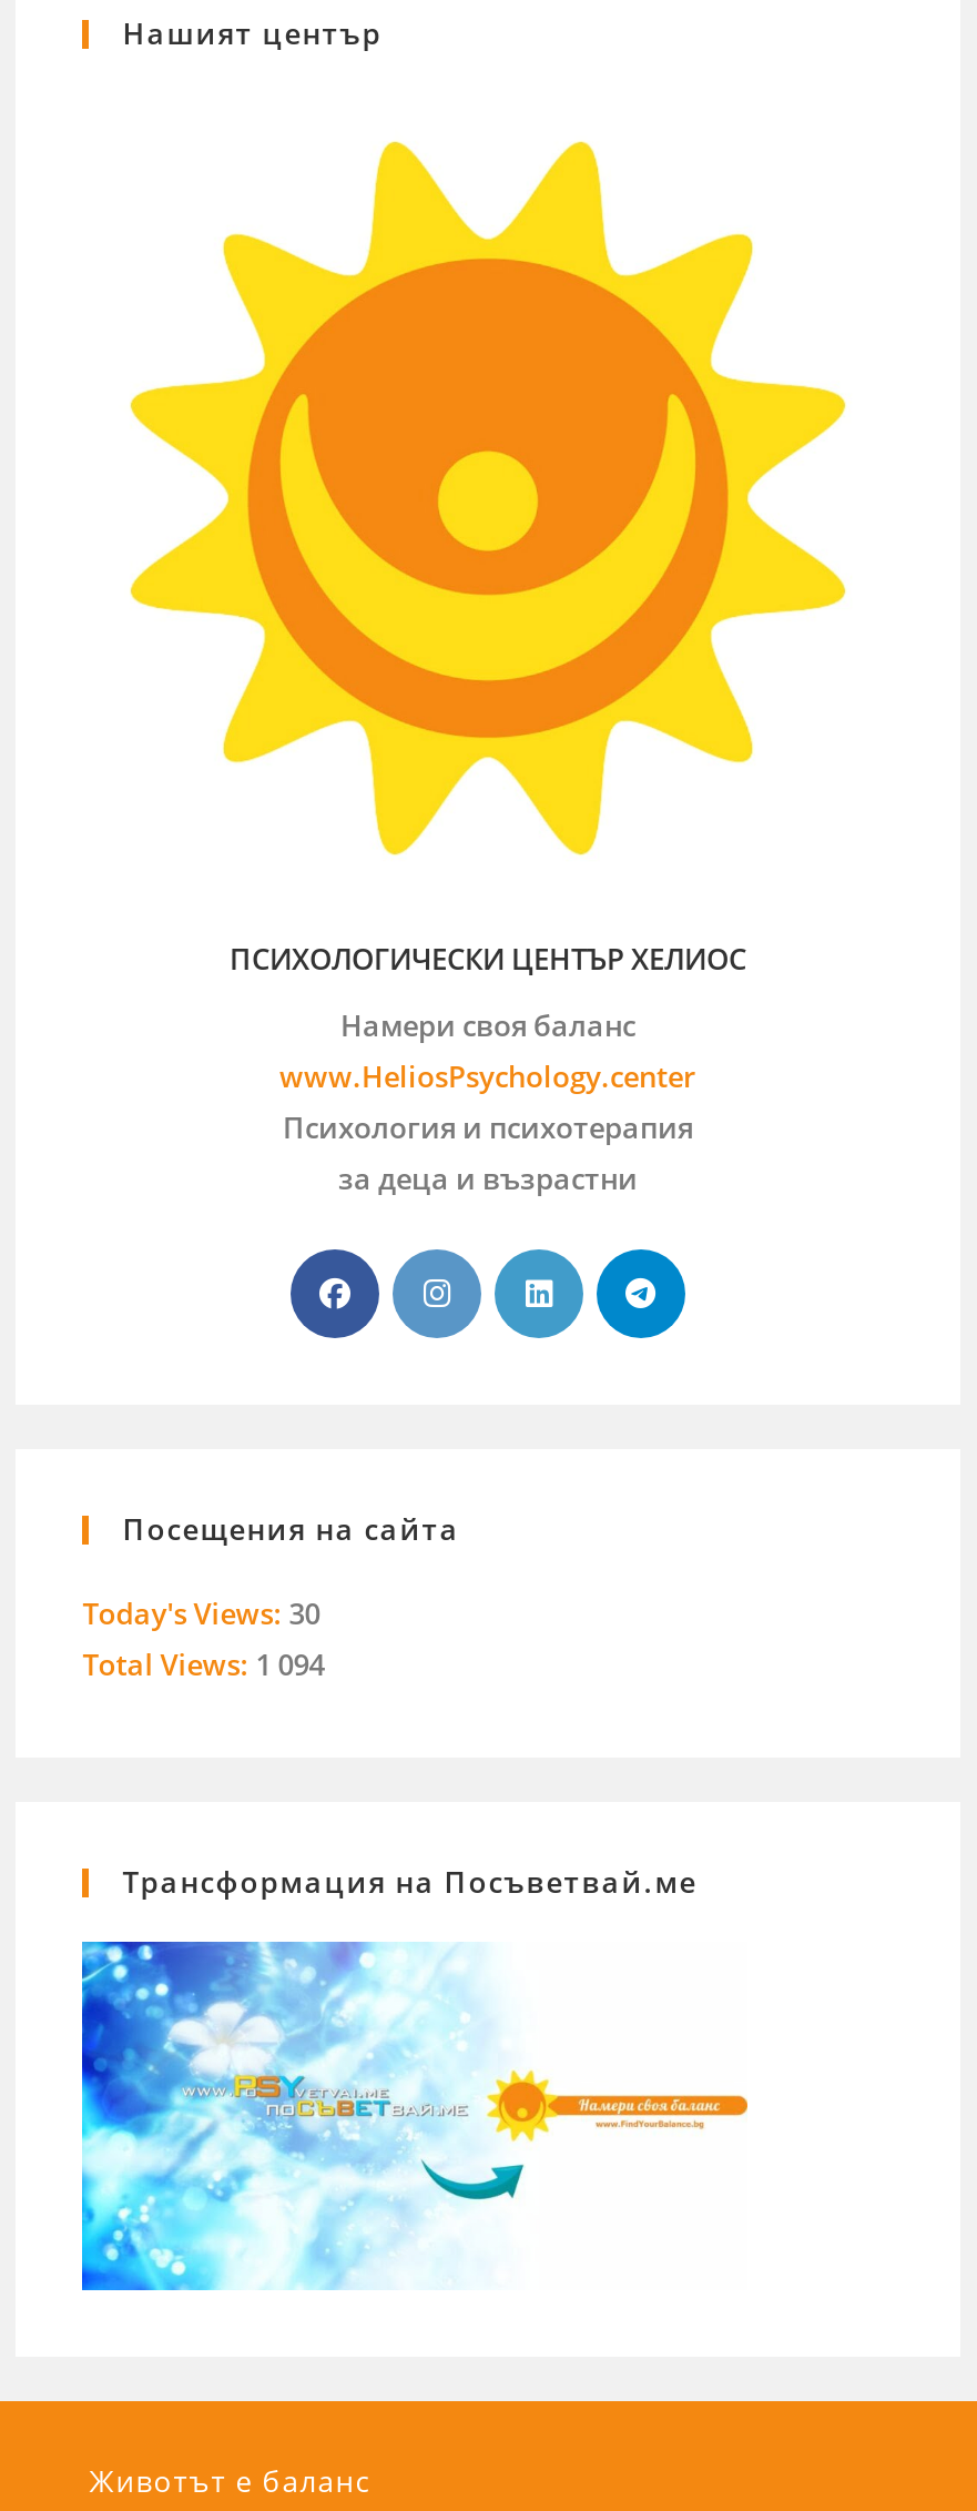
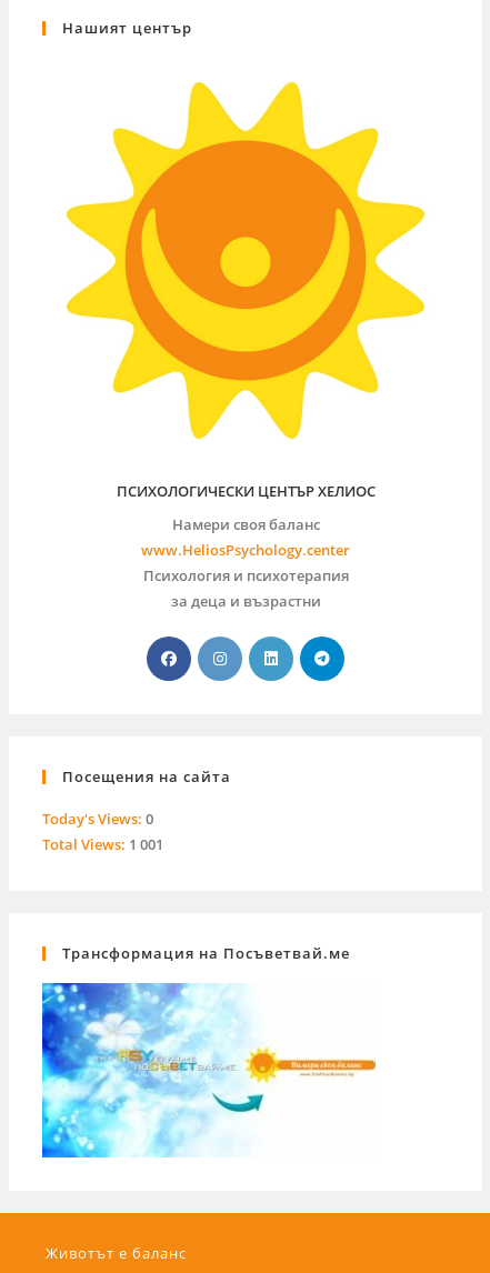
- Today's Views: 30
+ Today's Views: 0

- Total Views: 1 094
+ Total Views: 1 001
